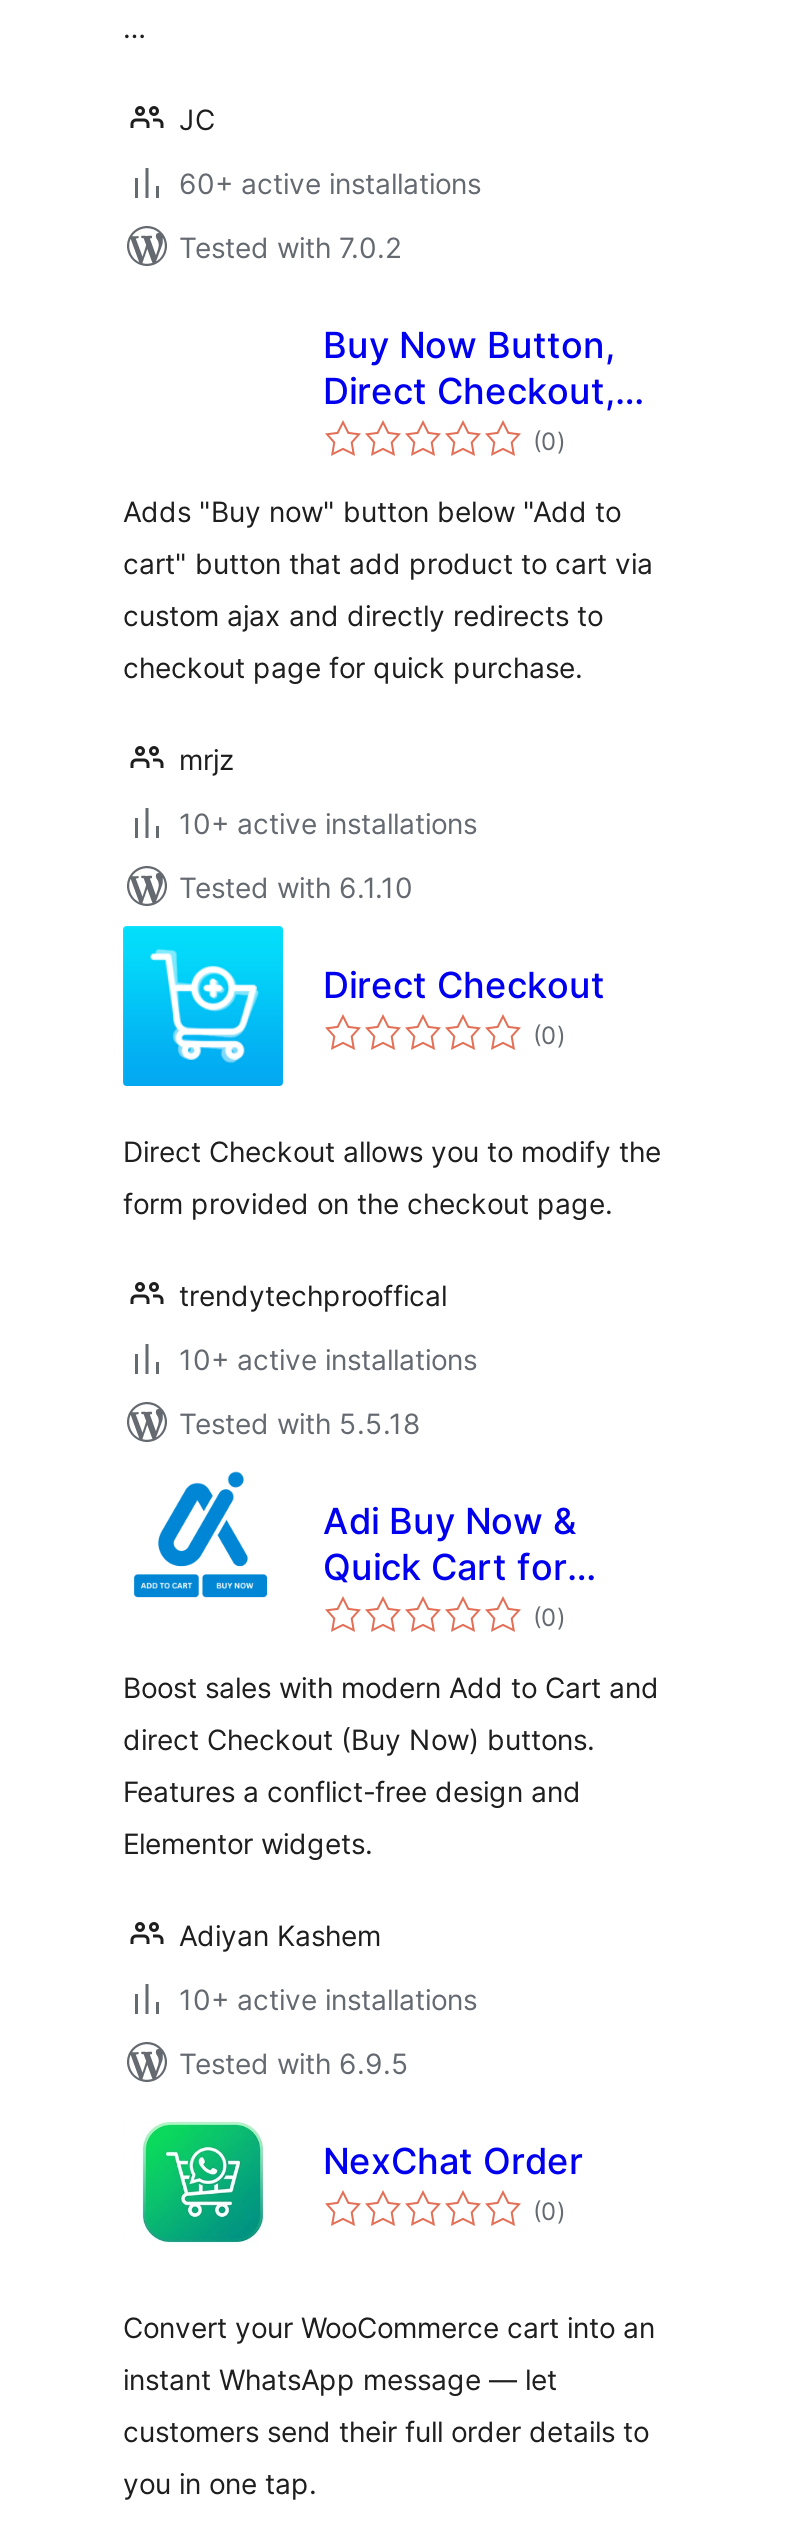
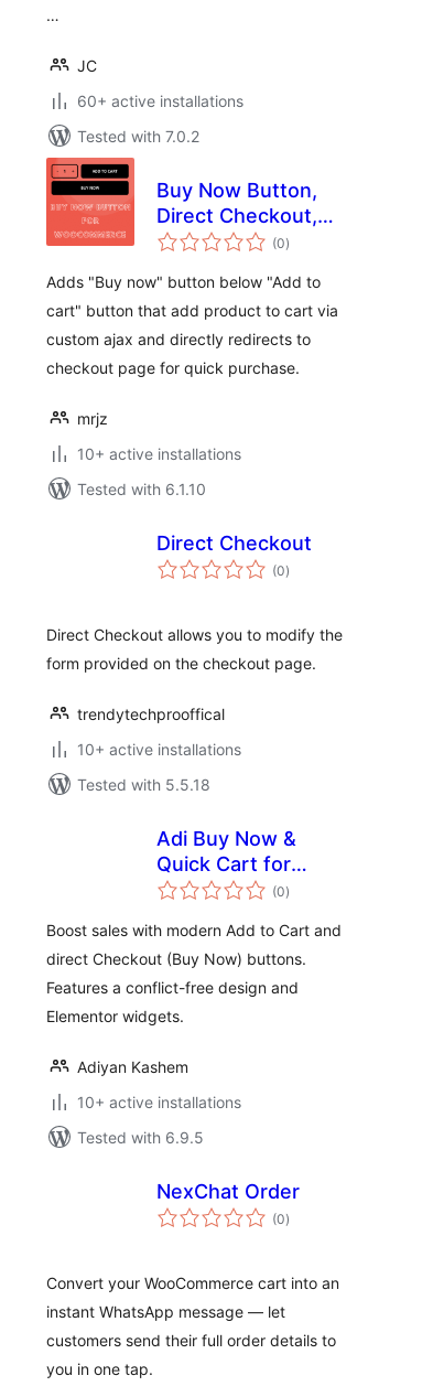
+ [image]

- [image]

- [image]

- [image]
